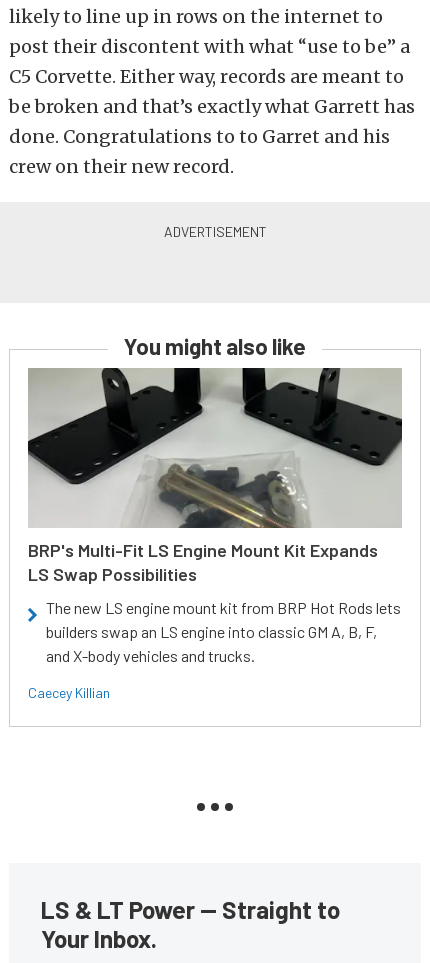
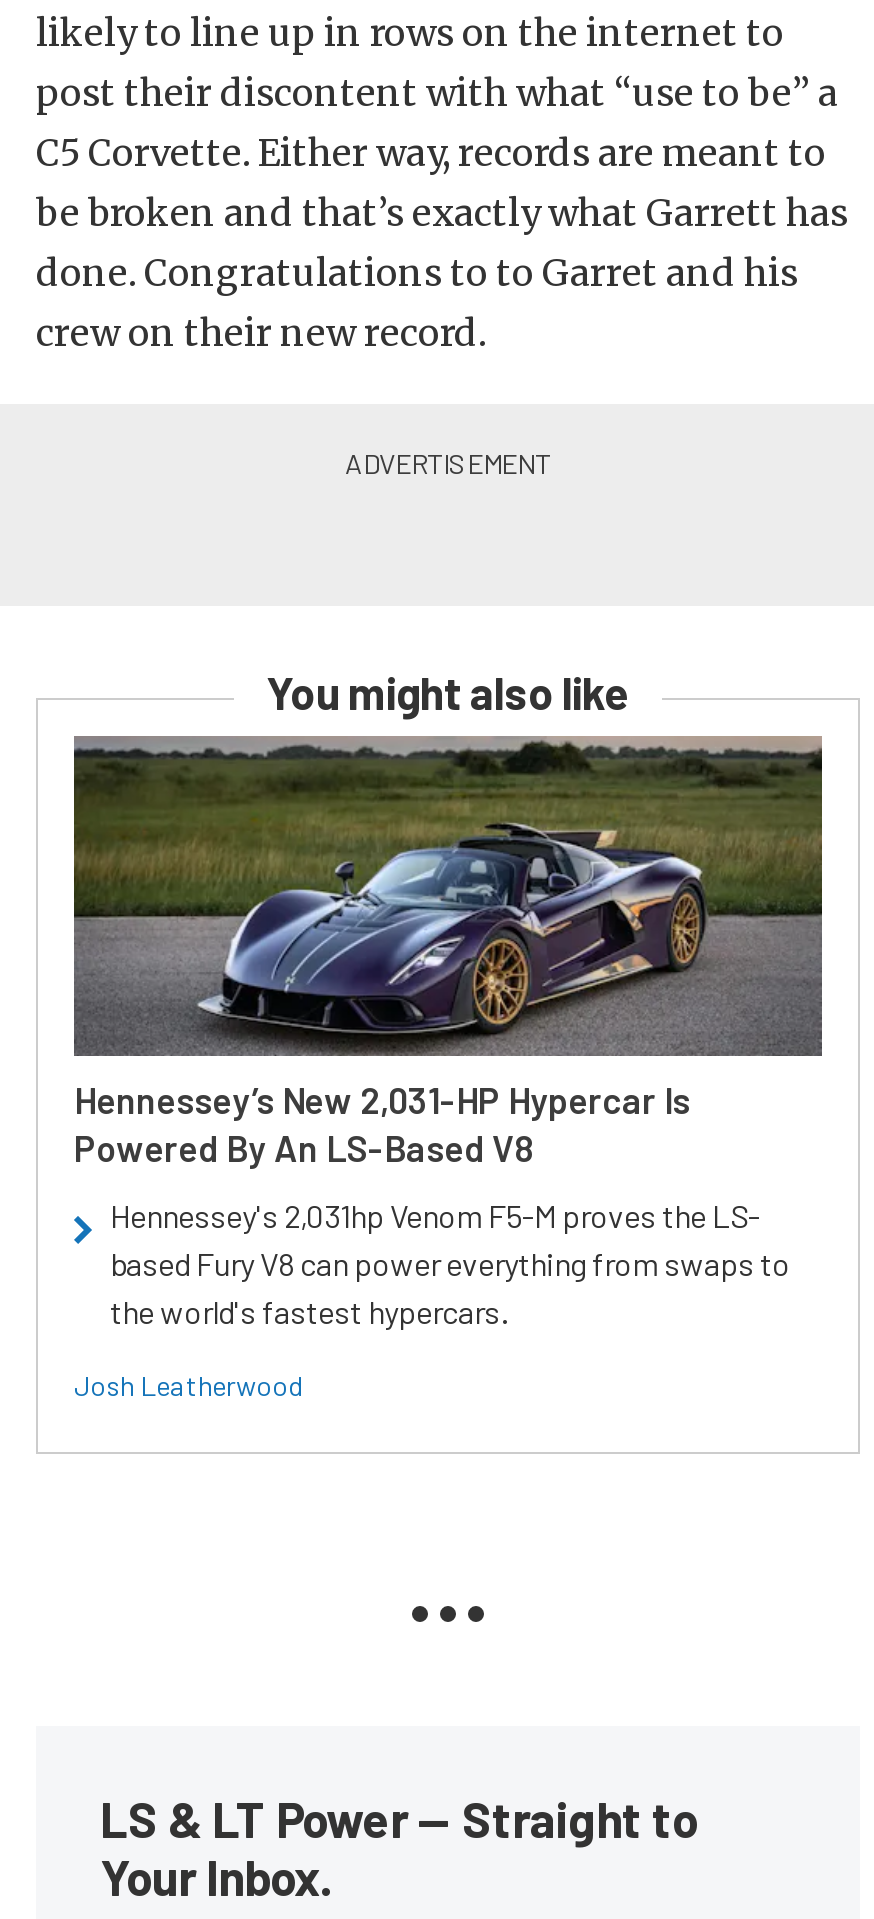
- [image]
- BRP's Multi-Fit LS Engine Mount Kit Expands
- LS Swap Possibilities
+ [image]
+ Hennessey’s New 2,031-HP Hypercar Is
+ Powered By An LS-Based V8

- The new LS engine mount kit from BRP Hot Rods lets
- builders swap an LS engine into classic GM A, B, F,
- and X-body vehicles and trucks.
+ Hennessey's 2,031hp Venom F5-M proves the LS-
+ based Fury V8 can power everything from swaps to
+ the world's fastest hypercars.

- Caecey Killian
+ Josh Leatherwood
